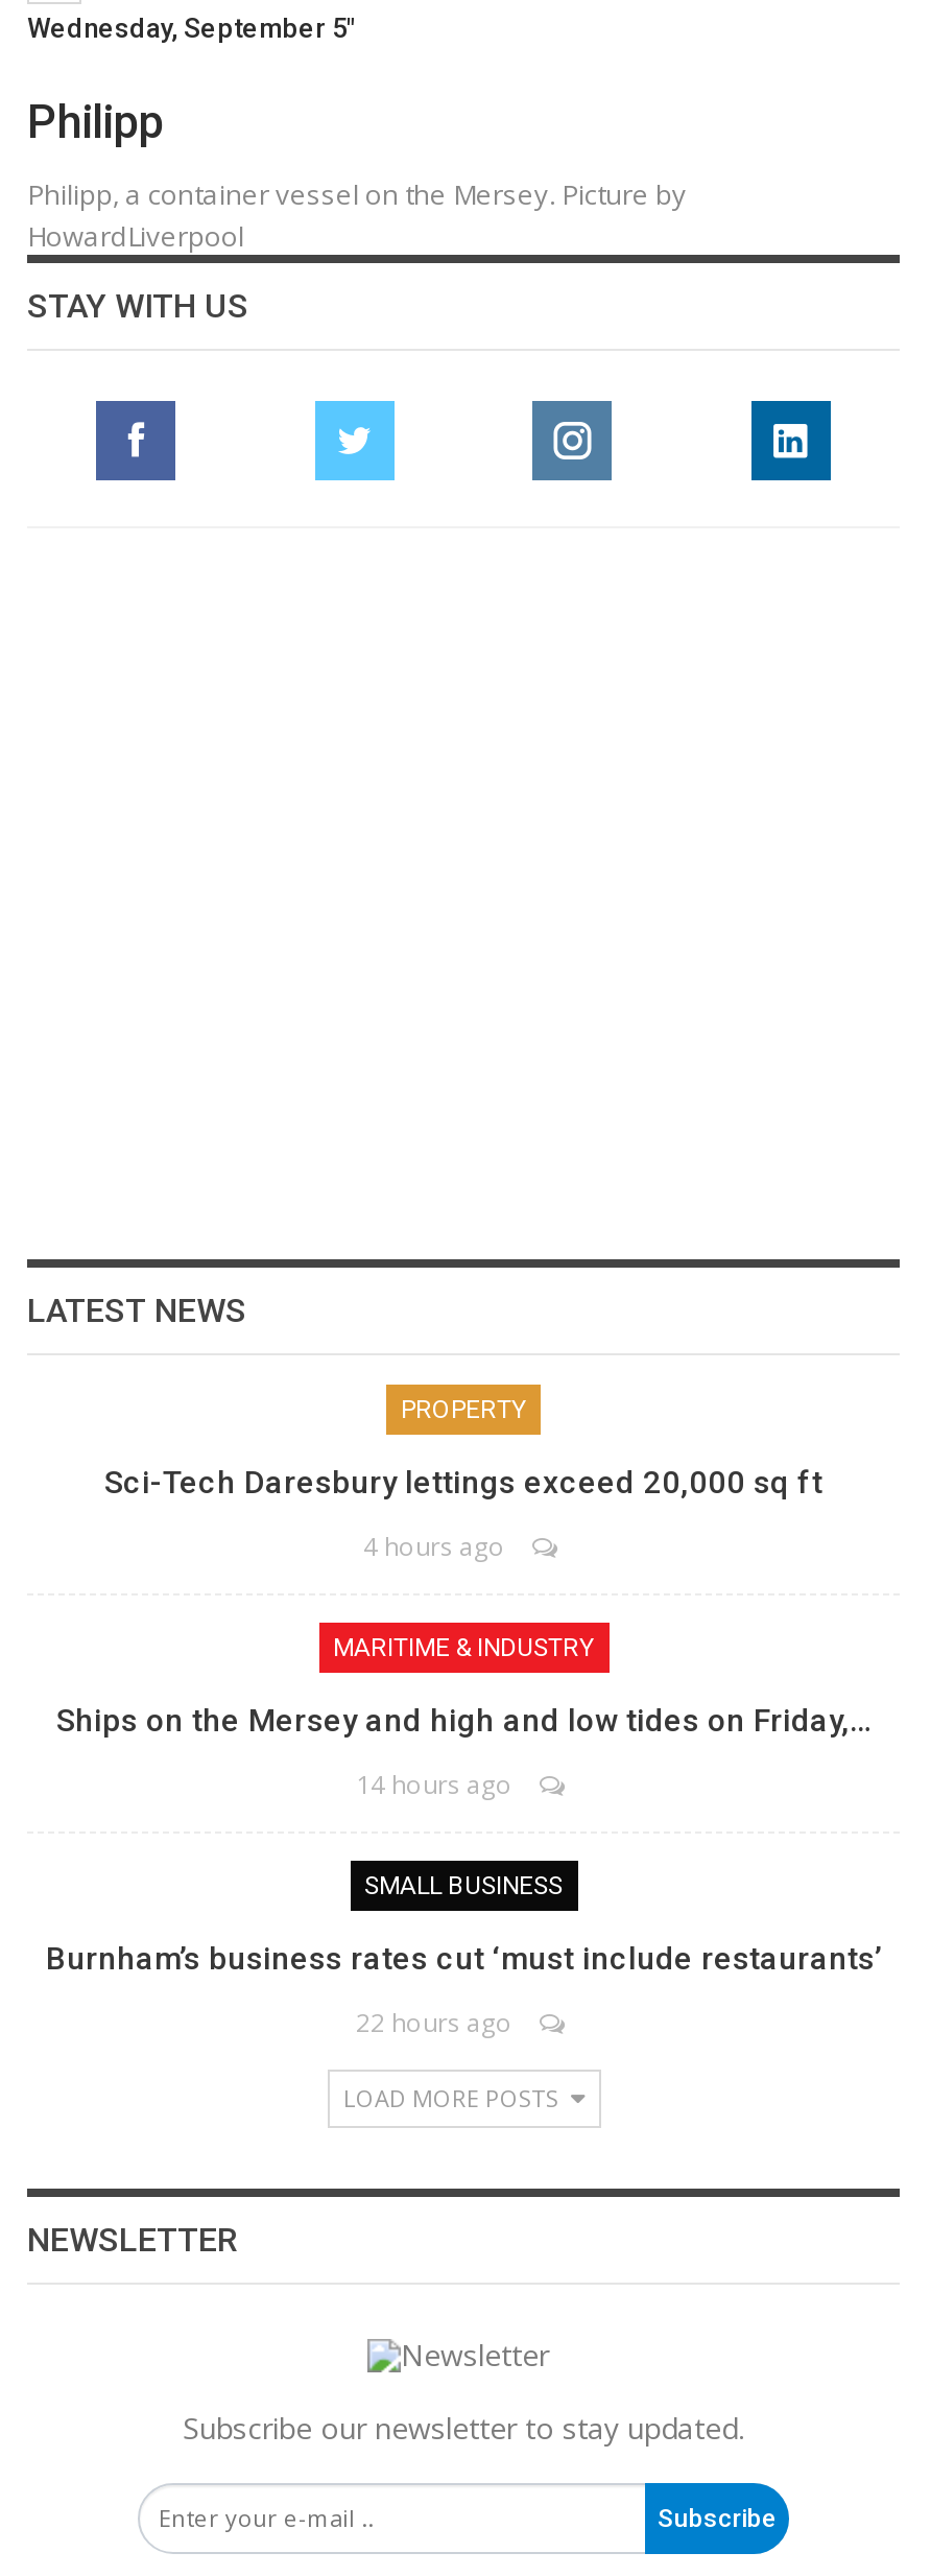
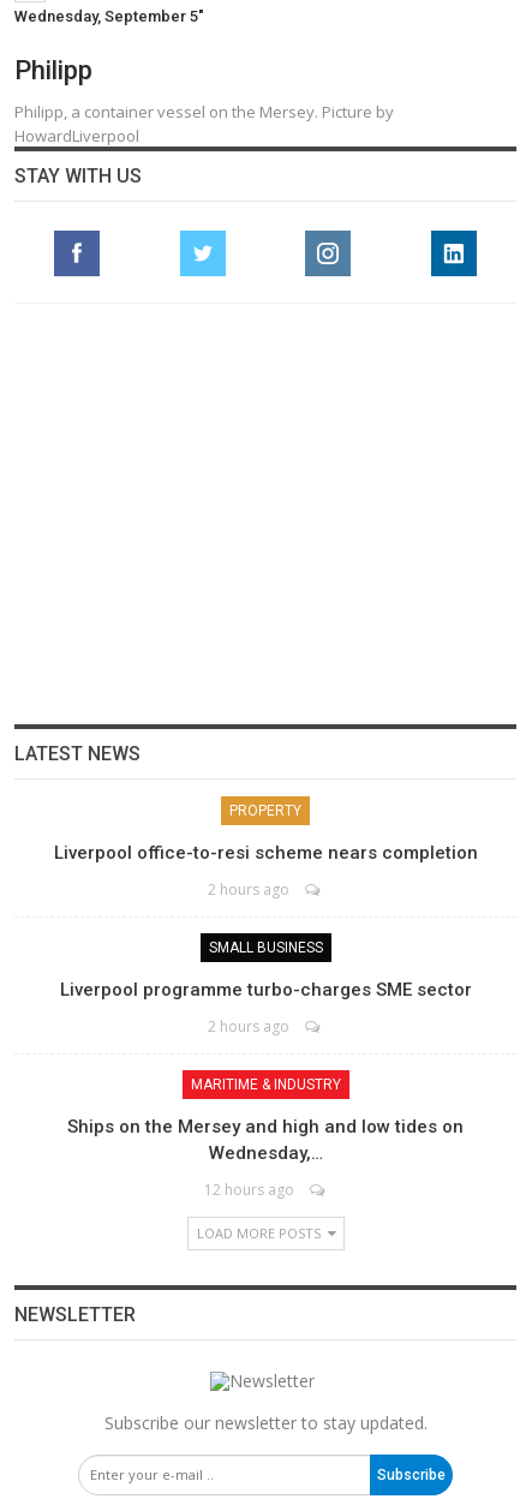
- Sci-Tech Daresbury lettings exceed 20,000 sq ft
- 4 hours ago
- Ships on the Mersey and high and low tides on Friday,…
- 14 hours ago
+ Liverpool office-to-resi scheme nears completion
+ 2 hours ago

moved down: MARITIME & INDUSTRY

moved up: SMALL BUSINESS

- Burnham’s business rates cut ‘must include restaurants’
- 22 hours ago
+ Liverpool programme turbo-charges SME sector
+ 2 hours ago
+ Ships on the Mersey and high and low tides on
+ Wednesday,…
+ 12 hours ago
